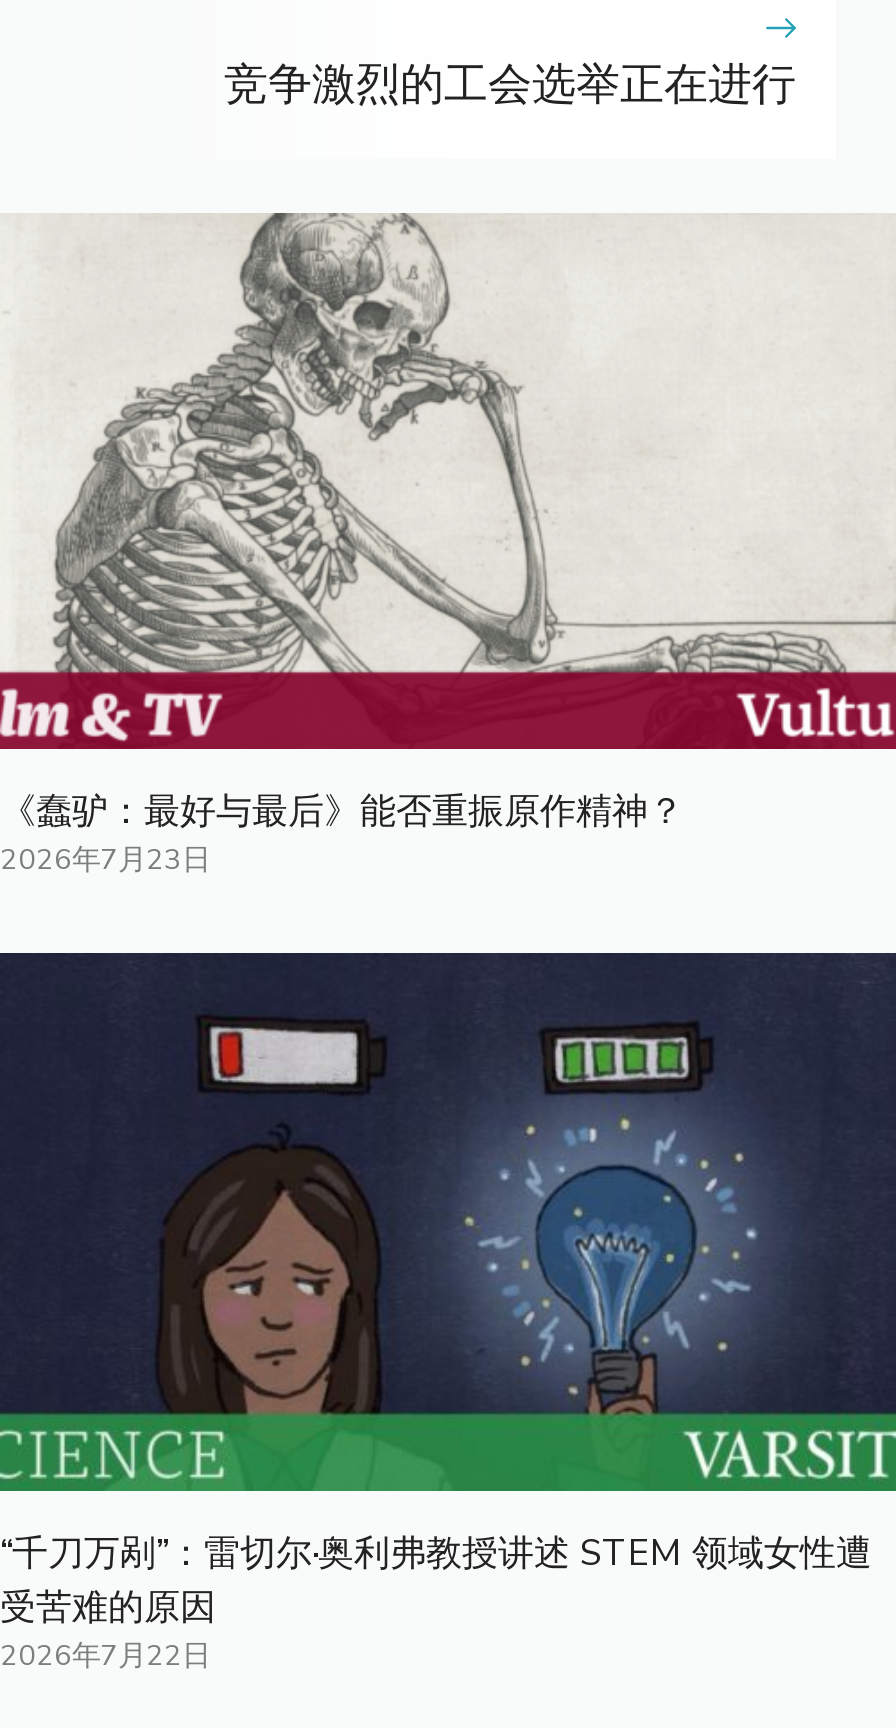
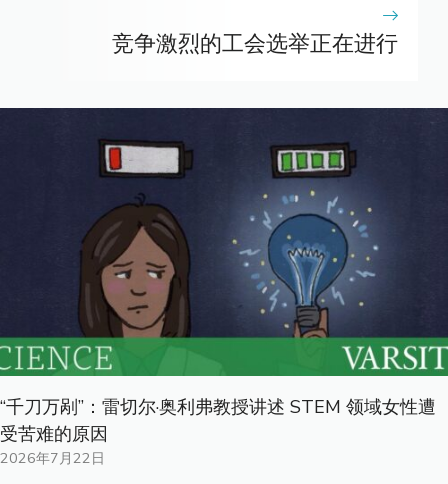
- [image]
- 《蠢驴：最好与最后》能否重振原作精神？
- 2026年7月23日
